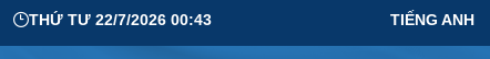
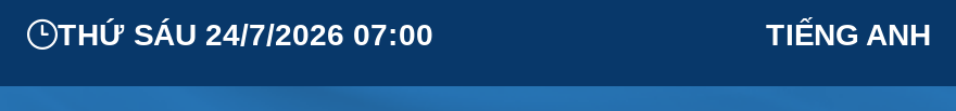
- THỨ TƯ 22/7/2026 00:43
+ THỨ SÁU 24/7/2026 07:00
